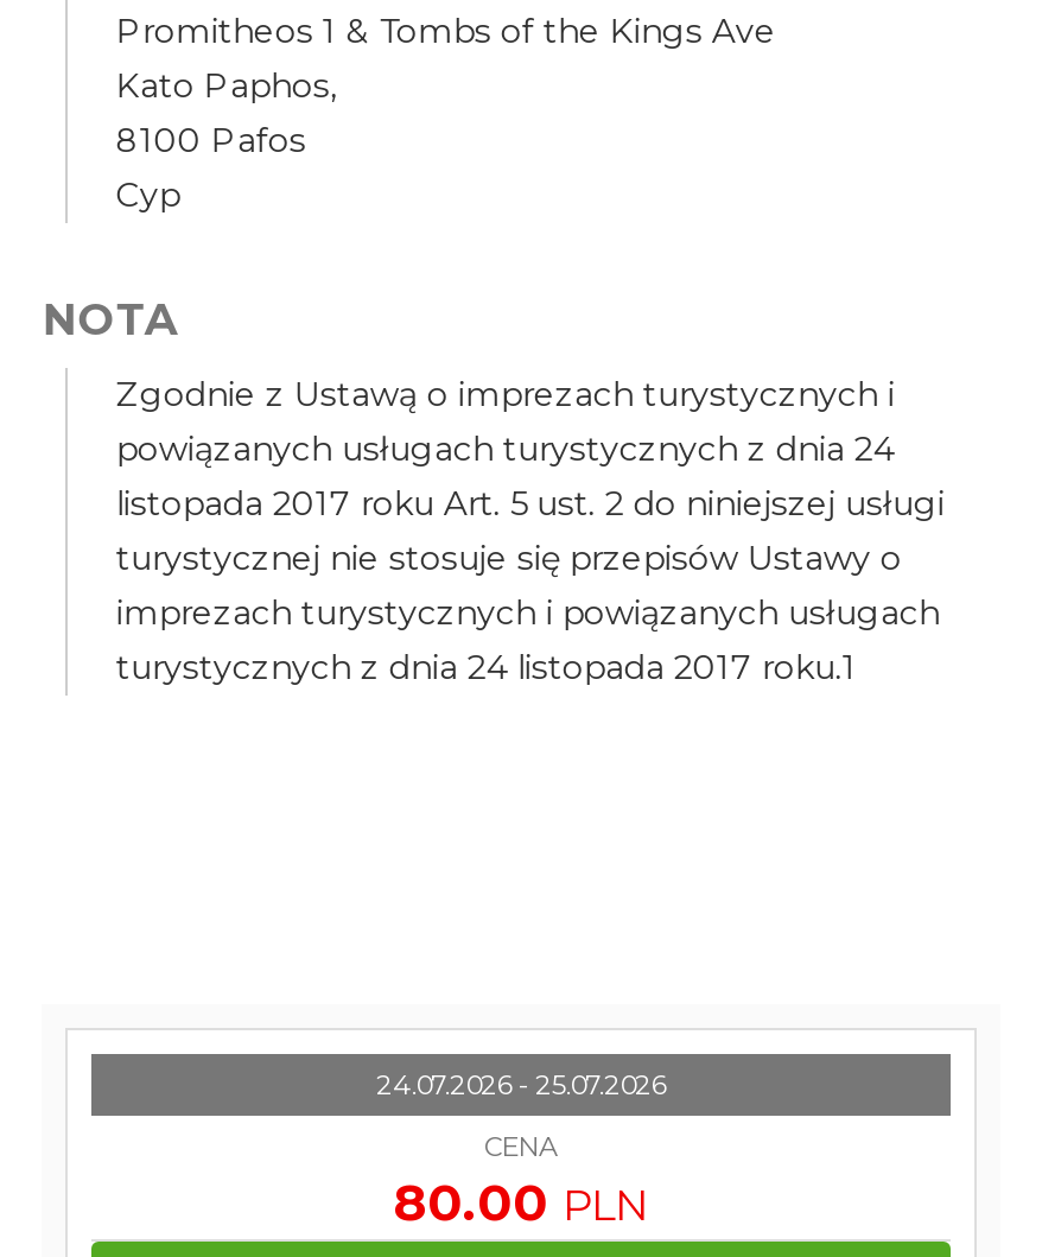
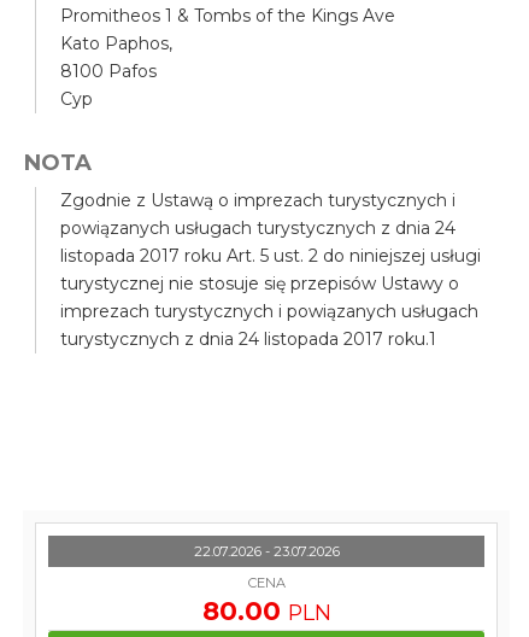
- 24.07.2026 - 25.07.2026
+ 22.07.2026 - 23.07.2026
